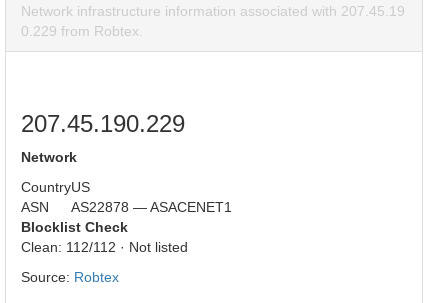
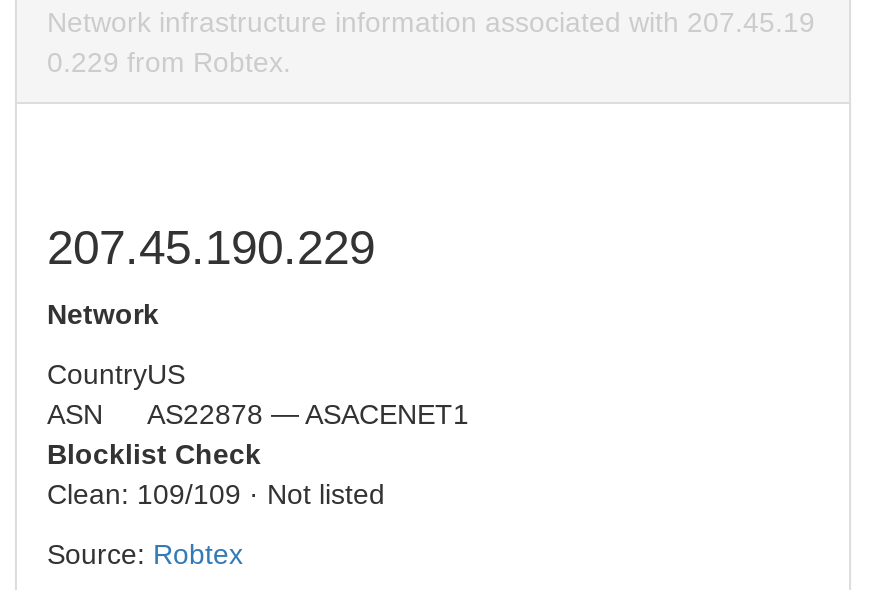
- Clean: 112/112 · Not listed
+ Clean: 109/109 · Not listed
